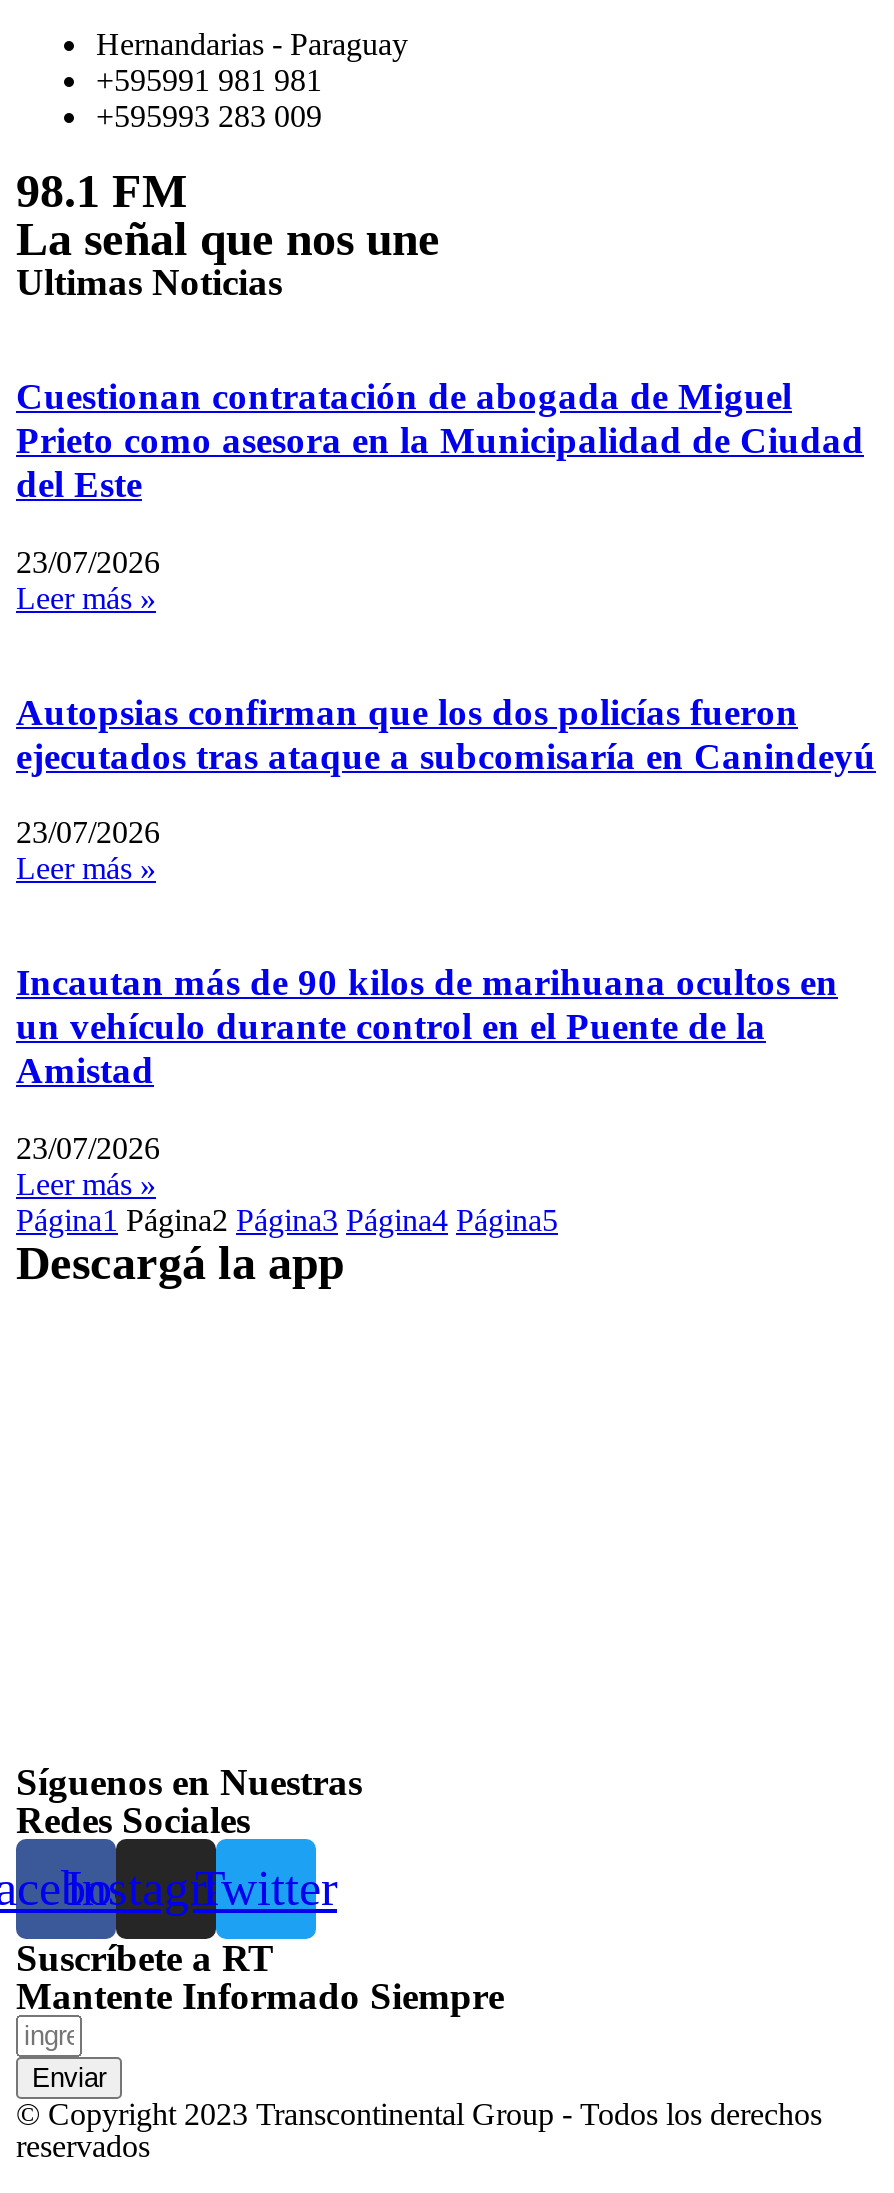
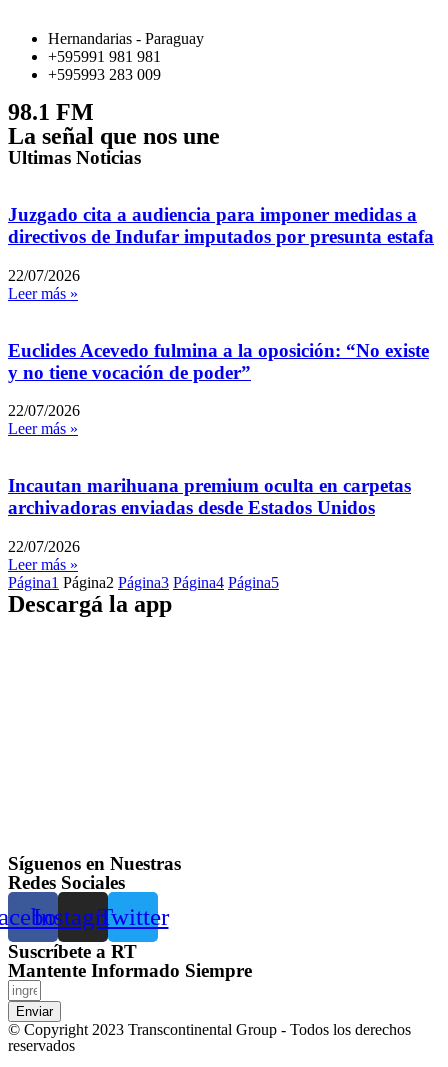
- Cuestionan contratación de abogada de Miguel
- Prieto como asesora en la Municipalidad de Ciudad
- del Este
+ Juzgado cita a audiencia para imponer medidas a
+ directivos de Indufar imputados por presunta estafa

- 23/07/2026
+ 22/07/2026

- Autopsias confirman que los dos policías fueron
- ejecutados tras ataque a subcomisaría en Canindeyú
+ Euclides Acevedo fulmina a la oposición: “No existe
+ y no tiene vocación de poder”

- 23/07/2026
+ 22/07/2026

- Incautan más de 90 kilos de marihuana ocultos en
- un vehículo durante control en el Puente de la
- Amistad
+ Incautan marihuana premium oculta en carpetas
+ archivadoras enviadas desde Estados Unidos

- 23/07/2026
+ 22/07/2026
